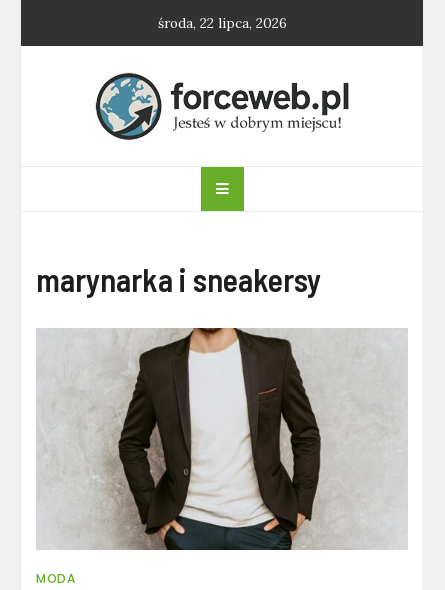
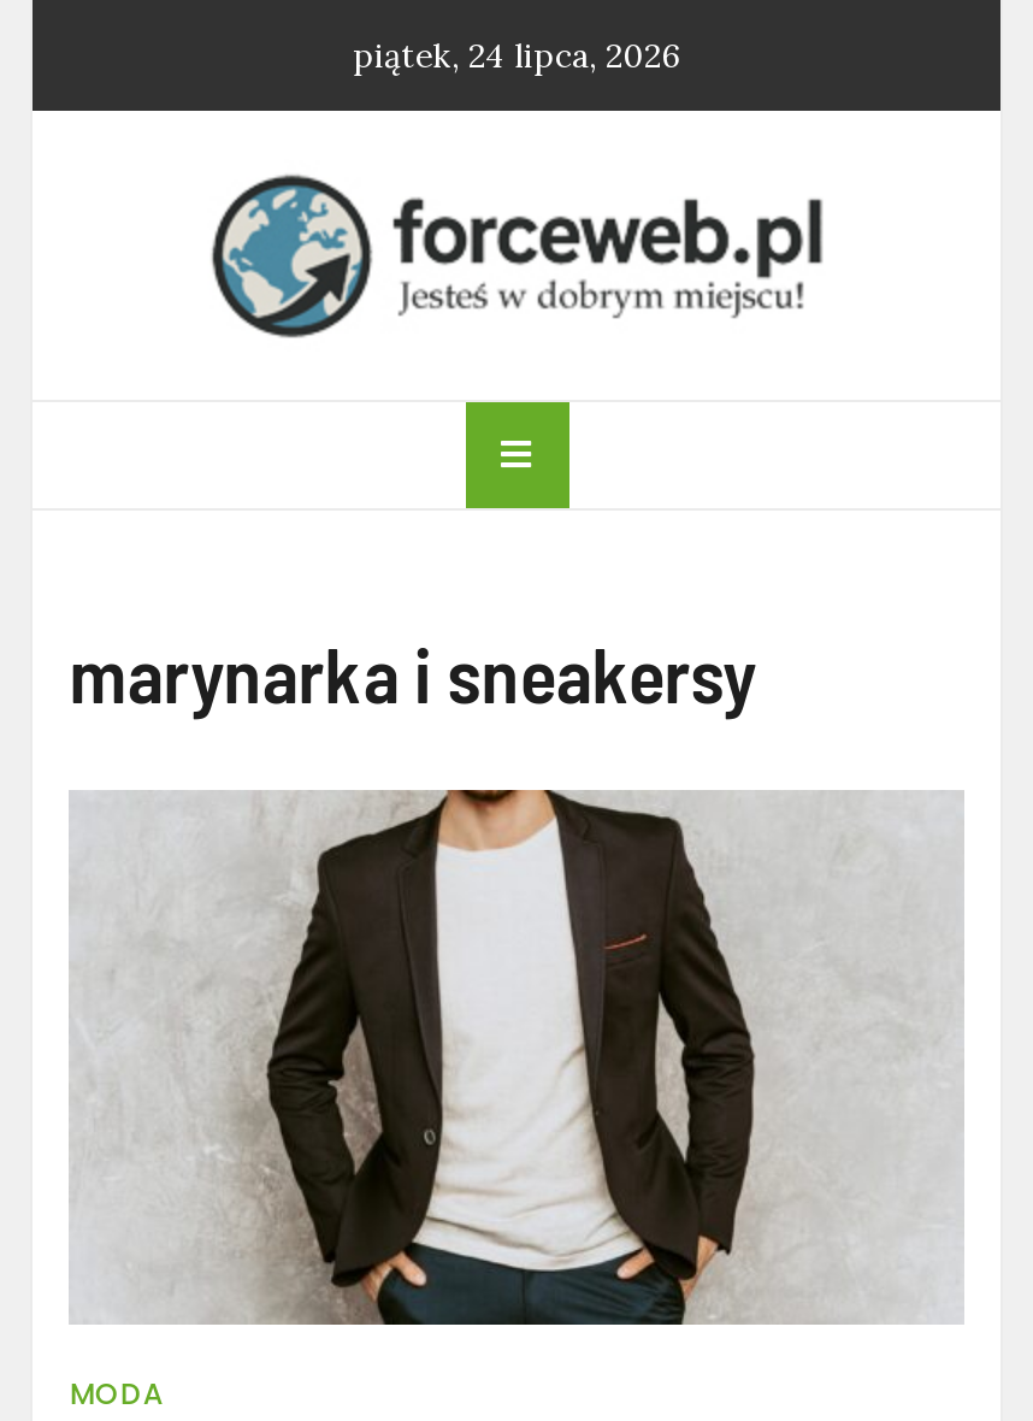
- środa, 22 lipca, 2026
+ piątek, 24 lipca, 2026
